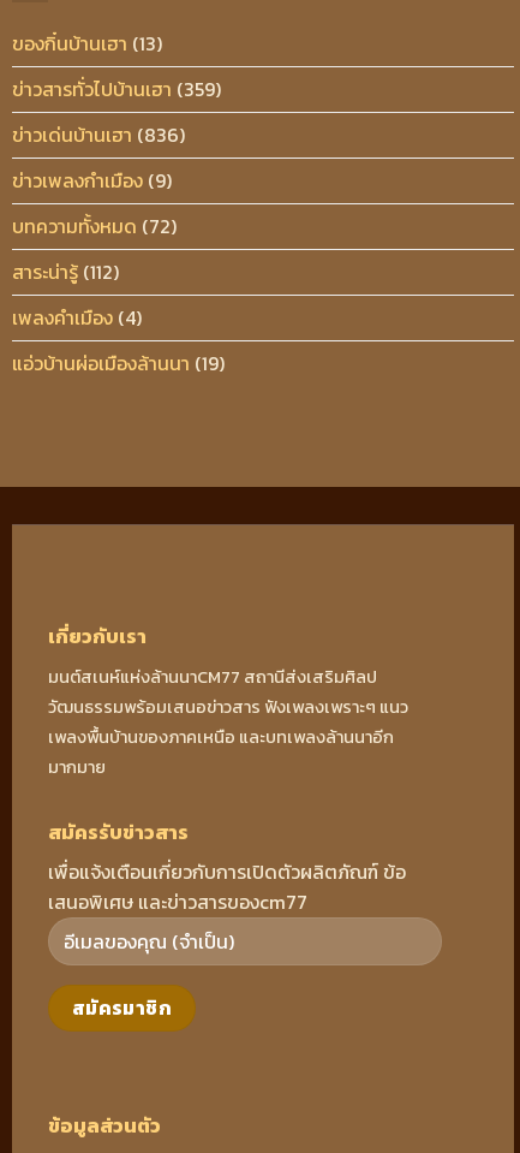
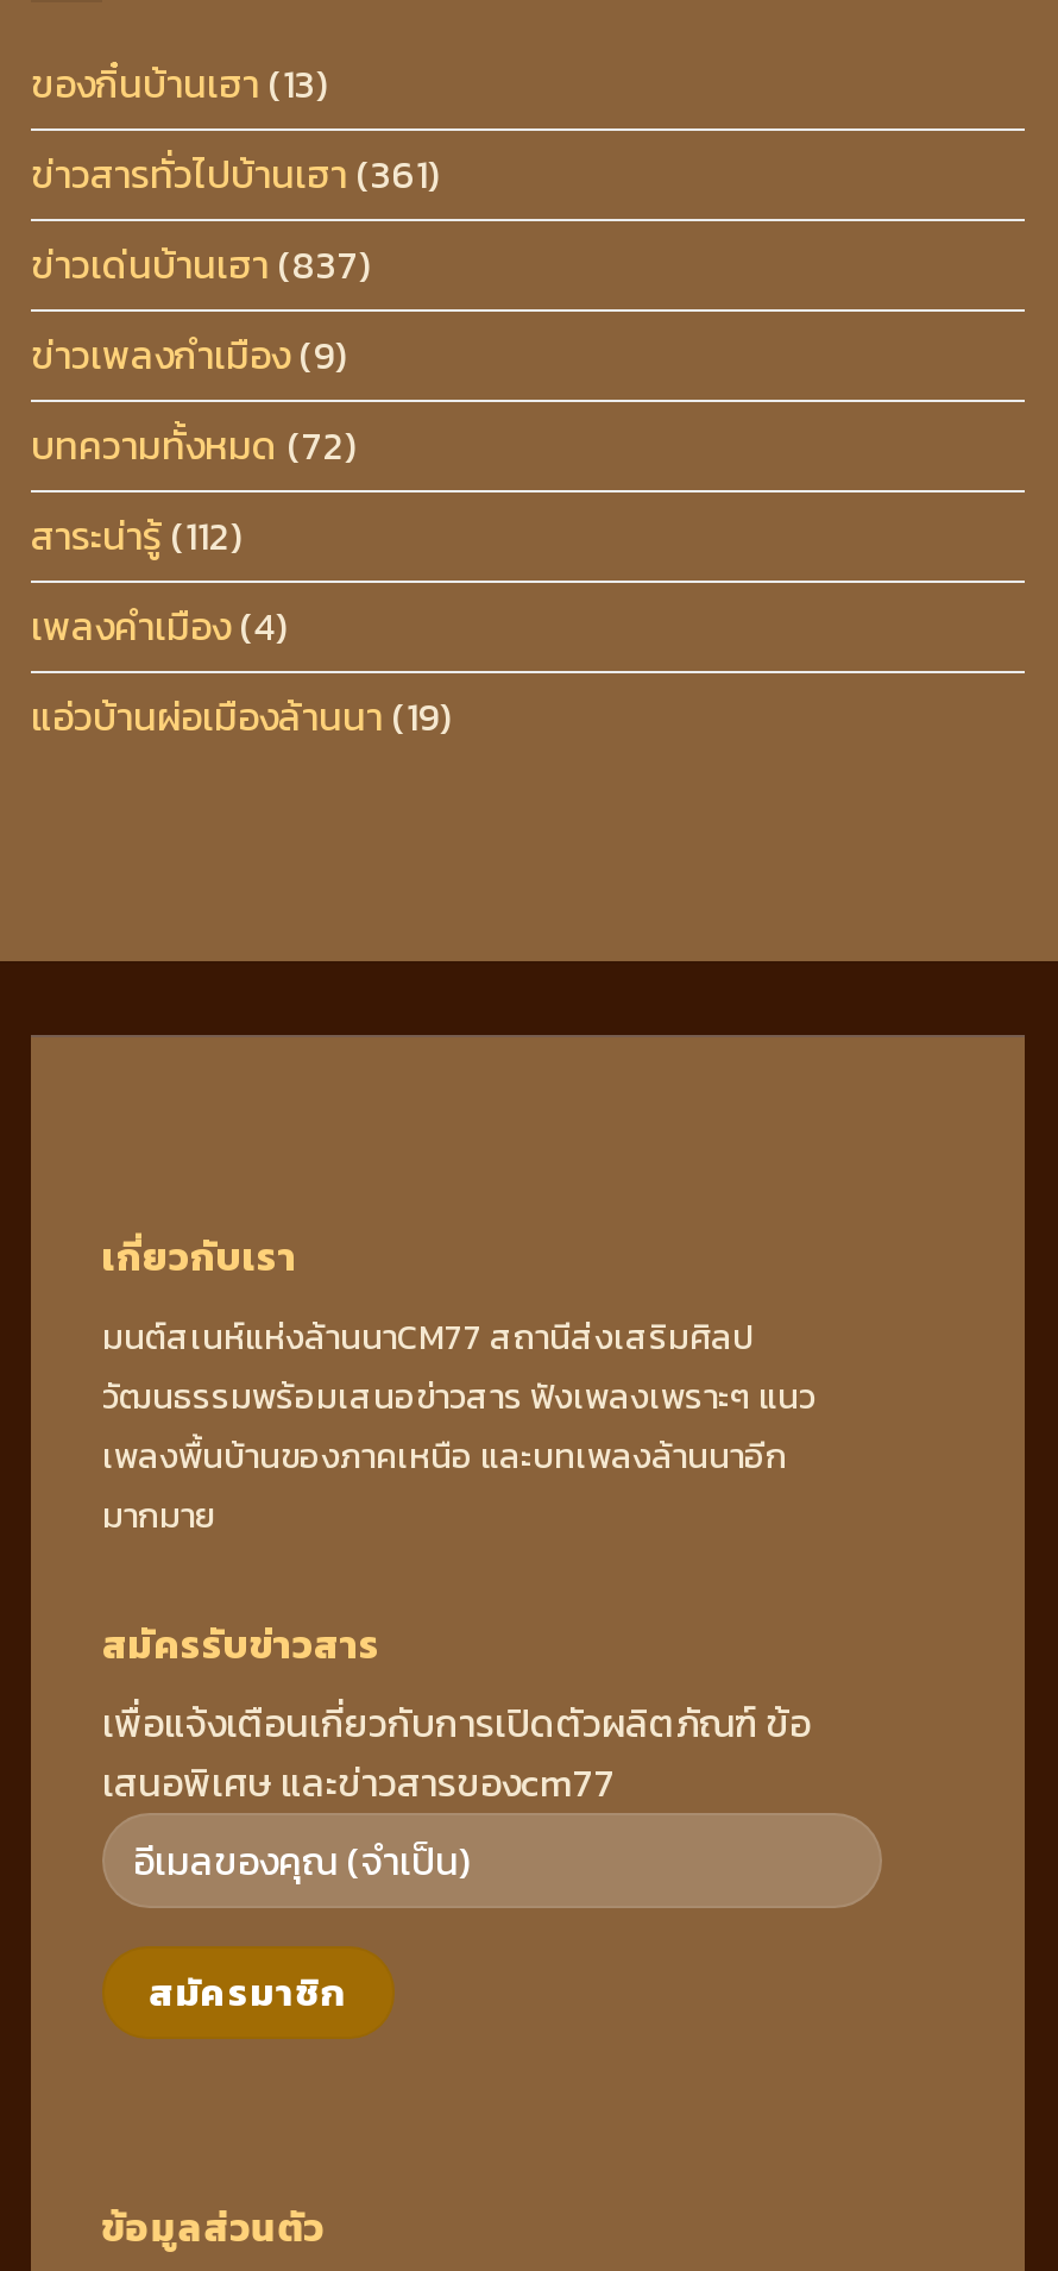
- ข่าวสารทั่วไปบ้านเฮา(359)
+ ข่าวสารทั่วไปบ้านเฮา(361)

- ข่าวเด่นบ้านเฮา(836)
+ ข่าวเด่นบ้านเฮา(837)
